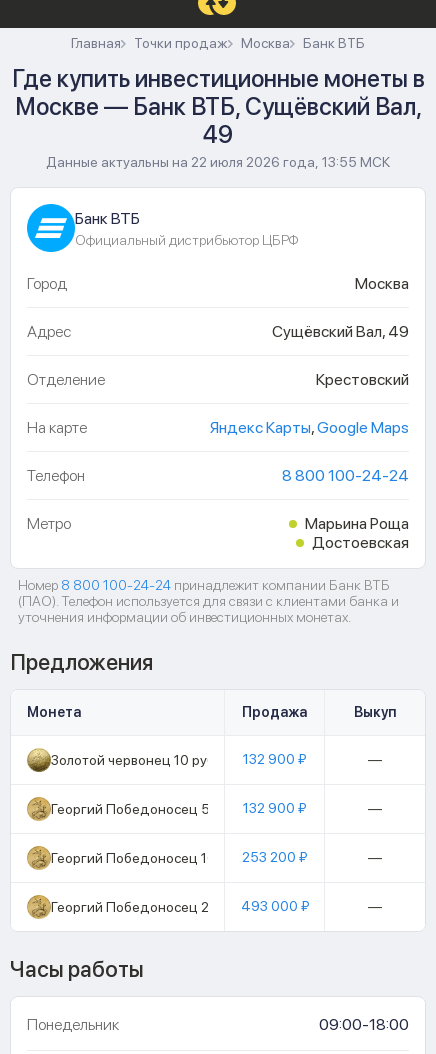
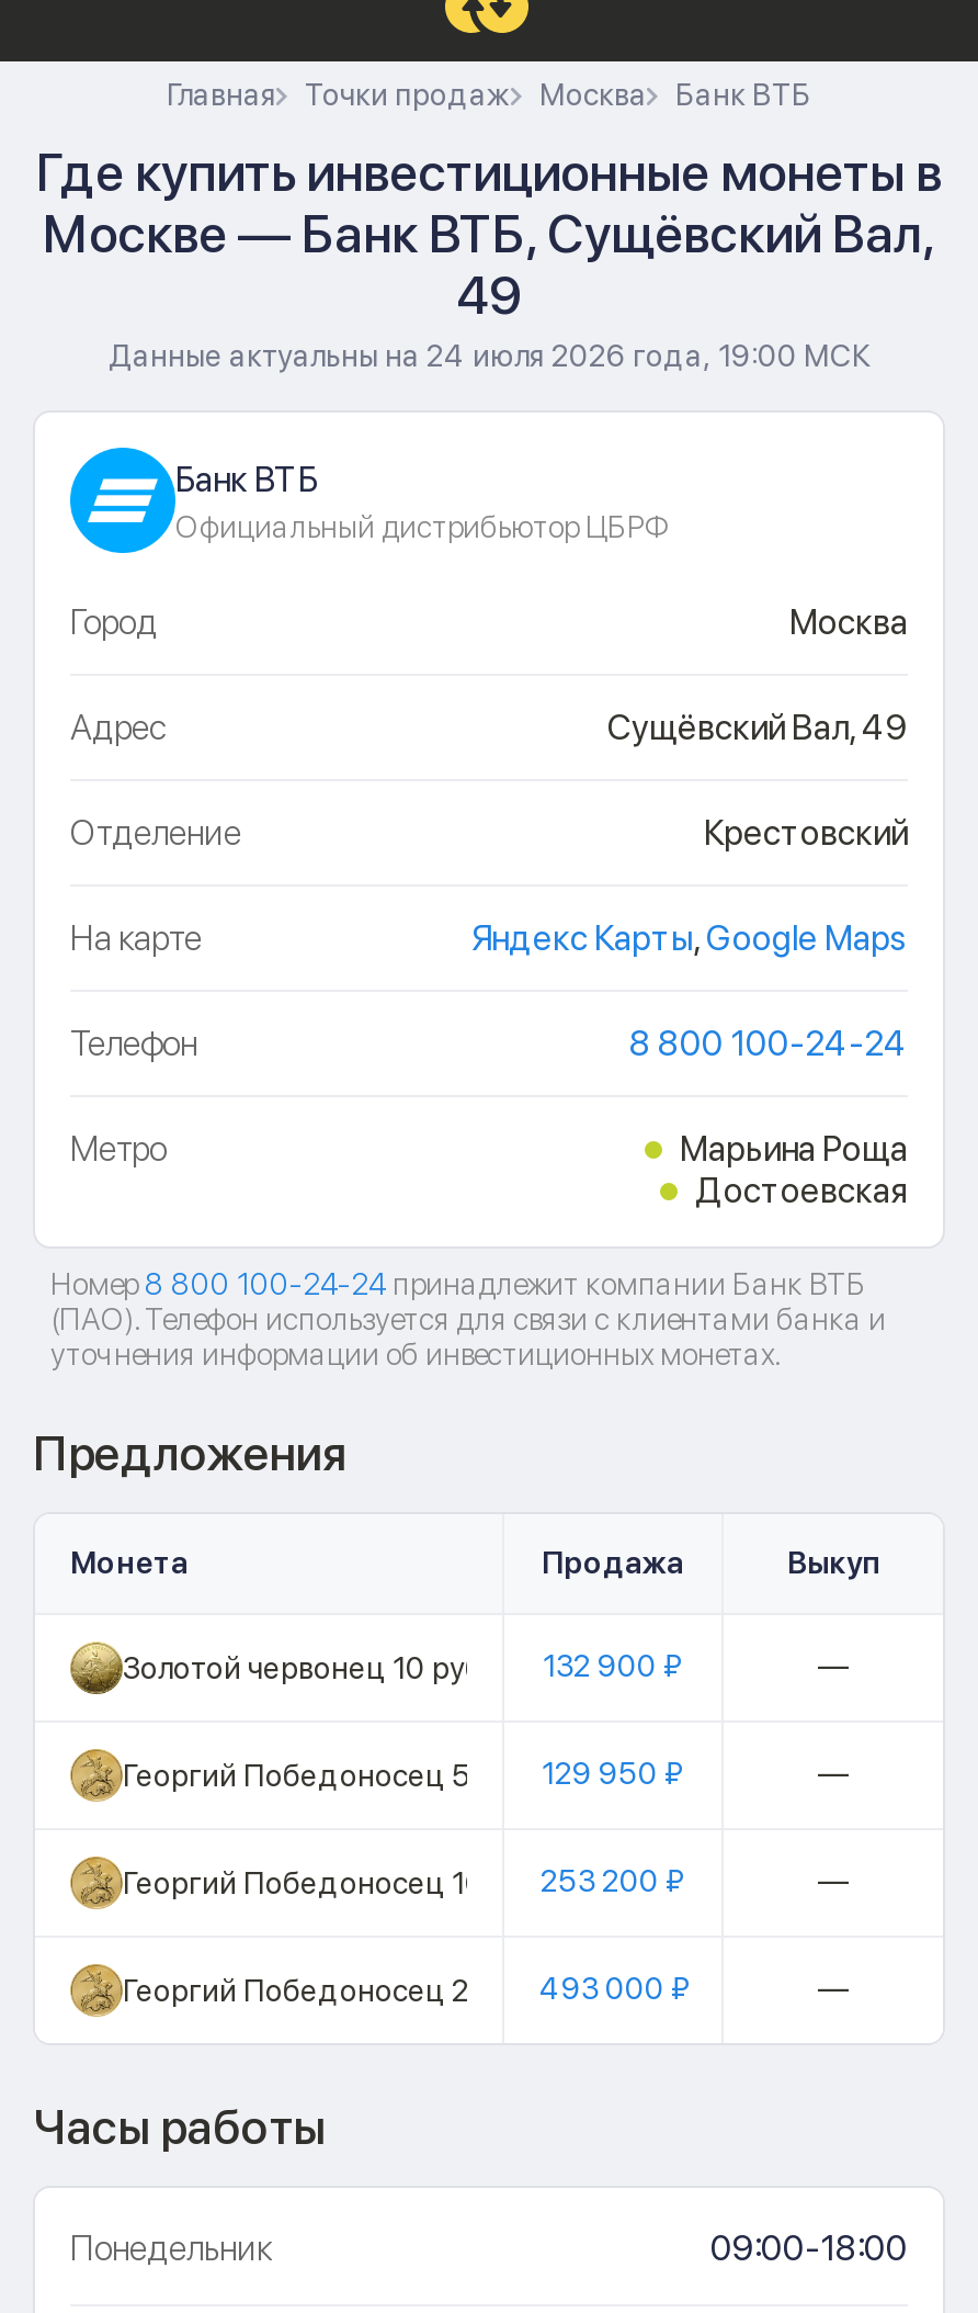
- Данные актуальны на 22 июля 2026 года, 13:55 МСК
+ Данные актуальны на 24 июля 2026 года, 19:00 МСК

- 132 900 ₽
+ 129 950 ₽
